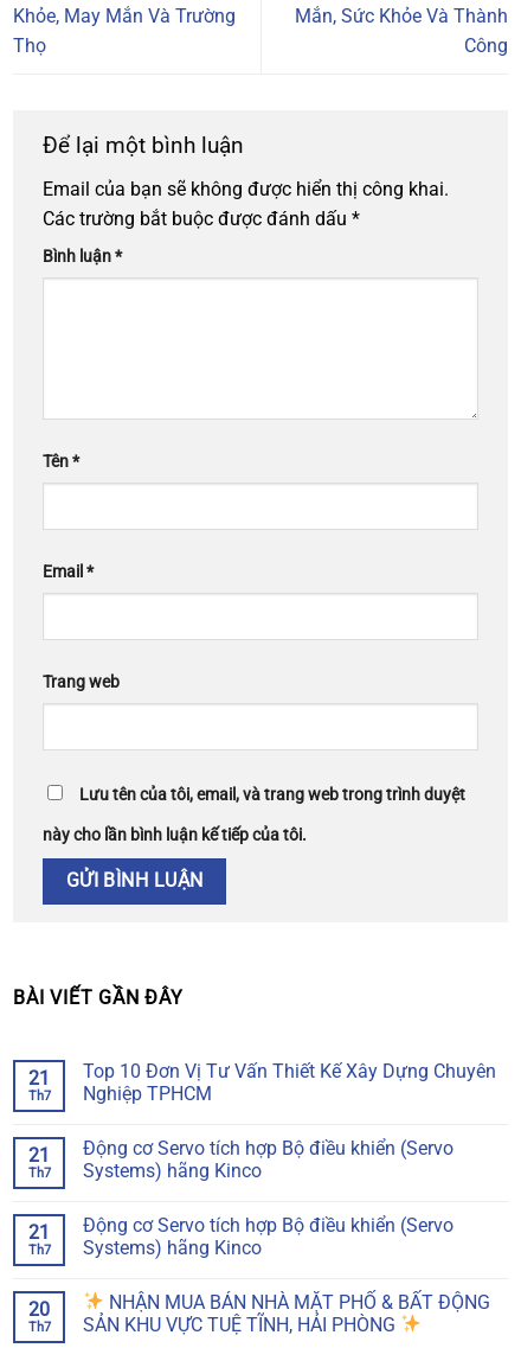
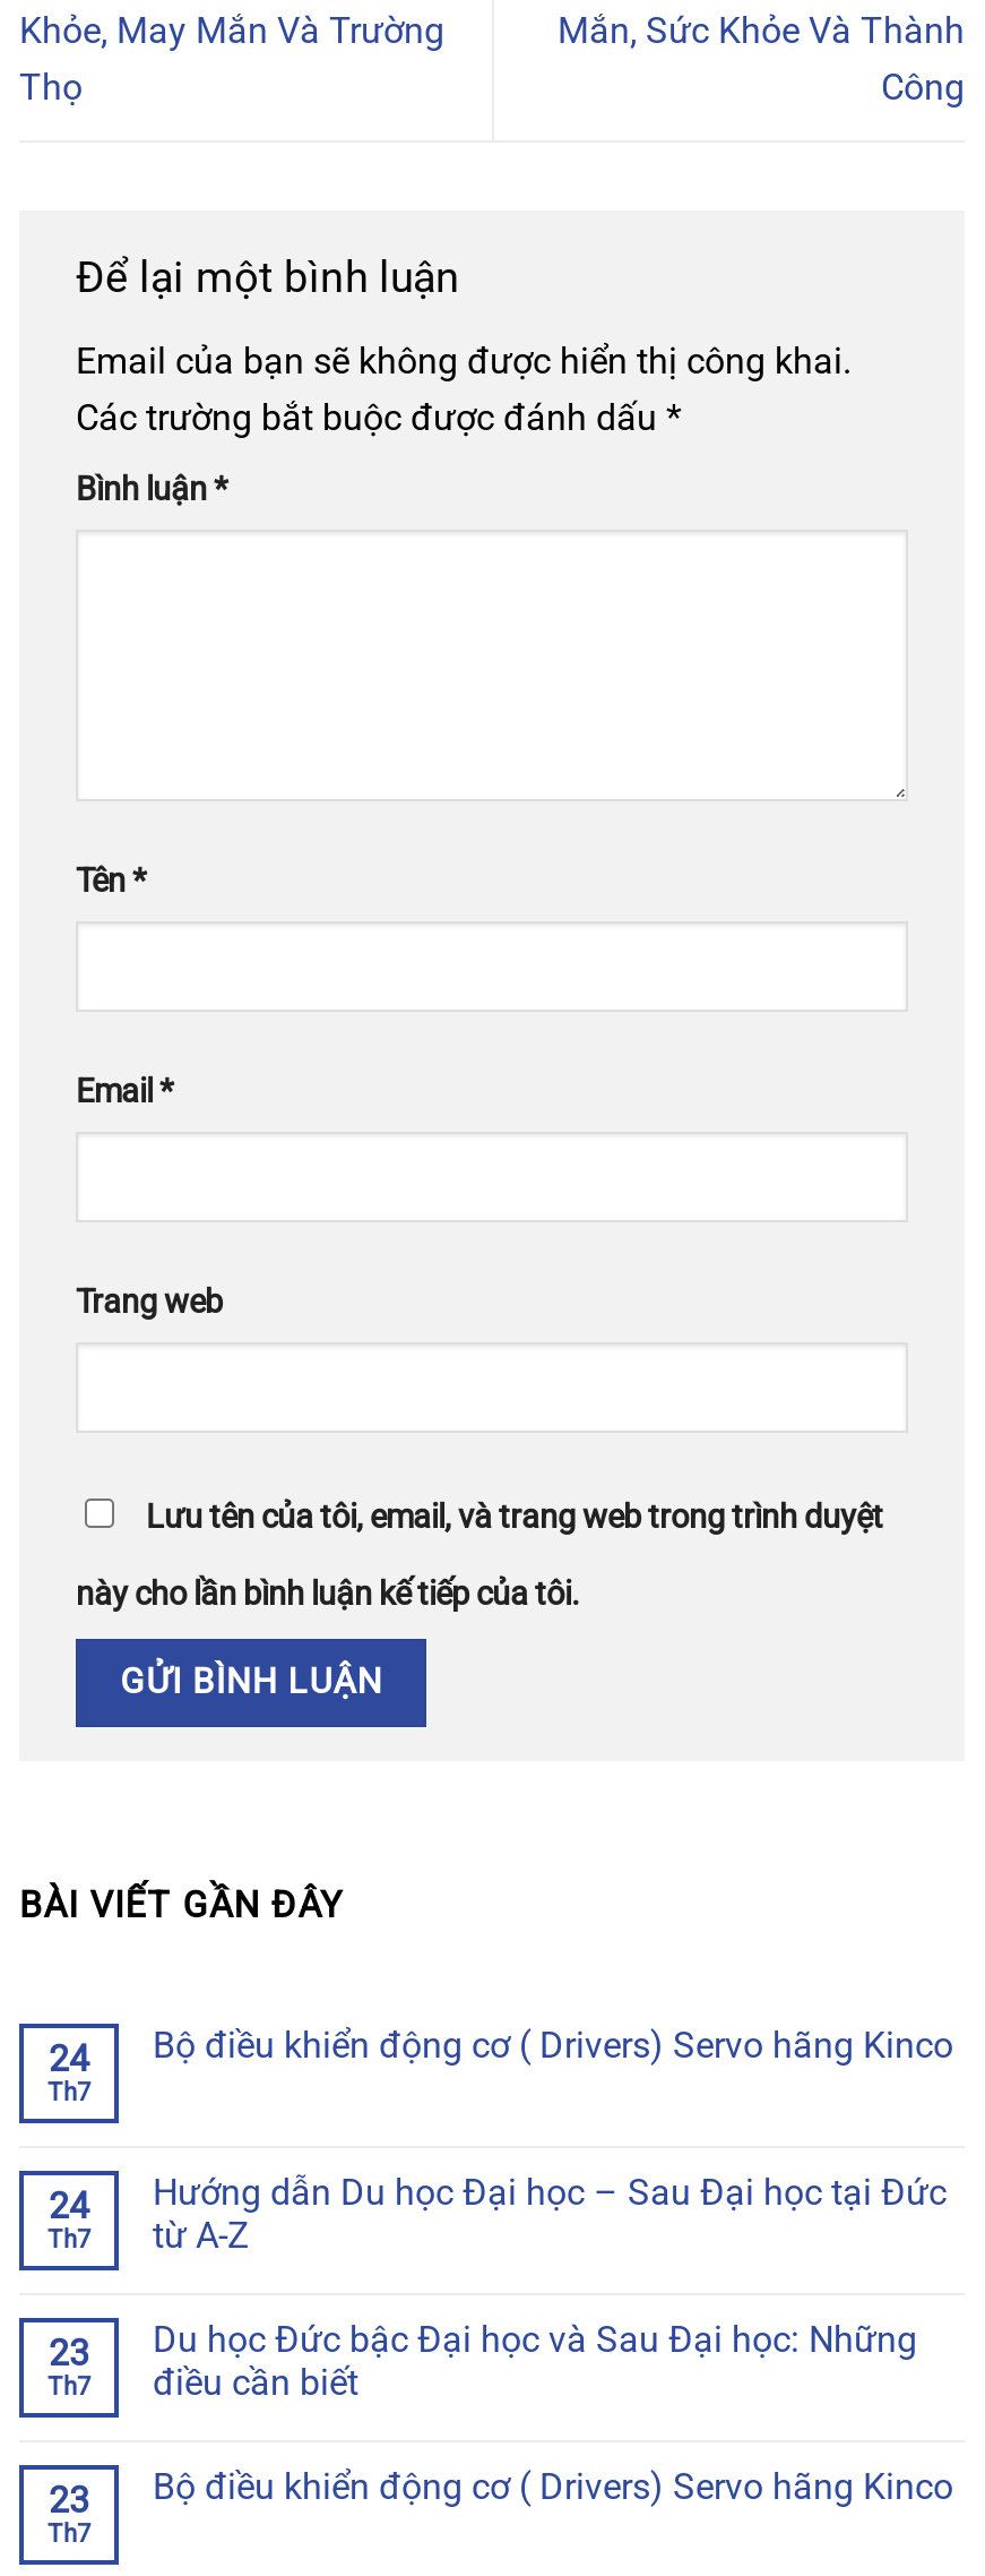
- Top 10 Đơn Vị Tư Vấn Thiết Kế Xây Dựng Chuyên
- Nghiệp TPHCM
+ Bộ điều khiển động cơ ( Drivers) Servo hãng Kinco

- 21
+ 24

- Động cơ Servo tích hợp Bộ điều khiển (Servo
- Systems) hãng Kinco
+ Hướng dẫn Du học Đại học – Sau Đại học tại Đức
+ từ A-Z

- 21
+ 24

- 21
+ 23

- Động cơ Servo tích hợp Bộ điều khiển (Servo
- Systems) hãng Kinco
+ Du học Đức bậc Đại học và Sau Đại học: Những
+ điều cần biết

- NHẬN MUA BÁN NHÀ MẶT PHỐ & BẤT ĐỘNG
- SẢN KHU VỰC TUỆ TĨNH, HẢI PHÒNG
+ Bộ điều khiển động cơ ( Drivers) Servo hãng Kinco

- 20
+ 23
